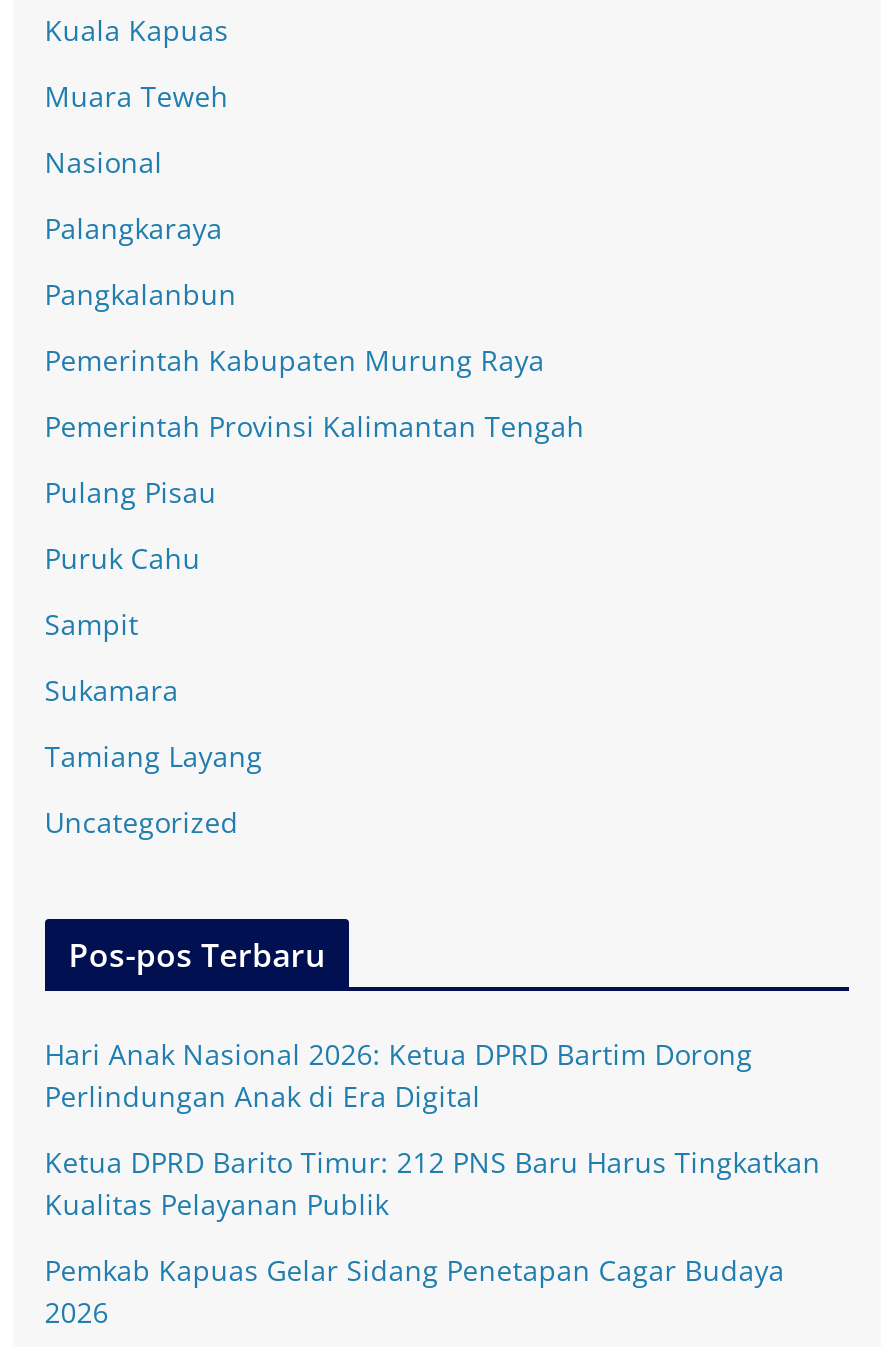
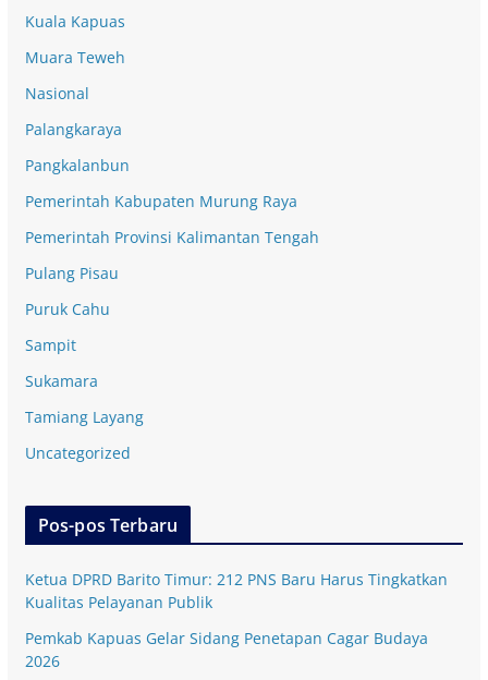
- Hari Anak Nasional 2026: Ketua DPRD Bartim Dorong
- Perlindungan Anak di Era Digital
